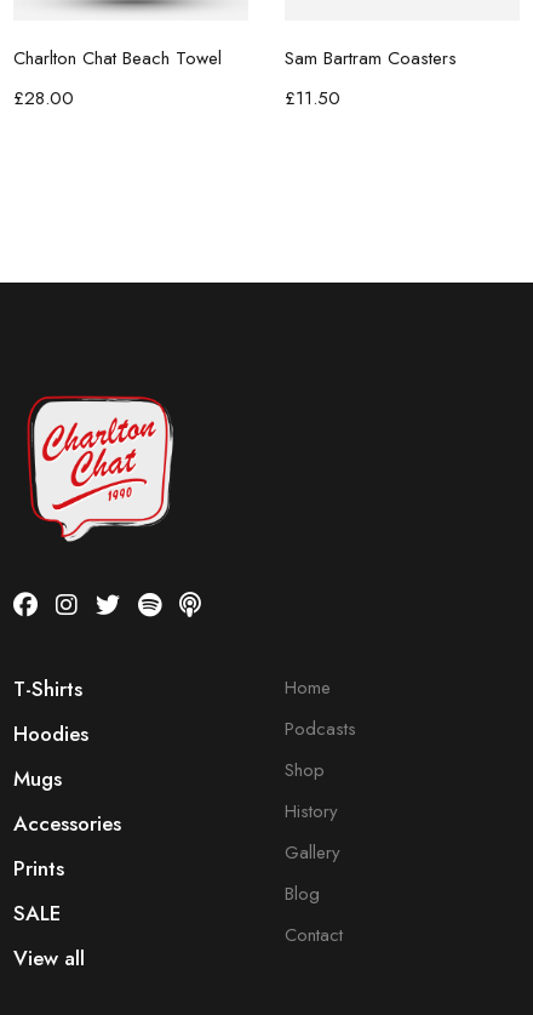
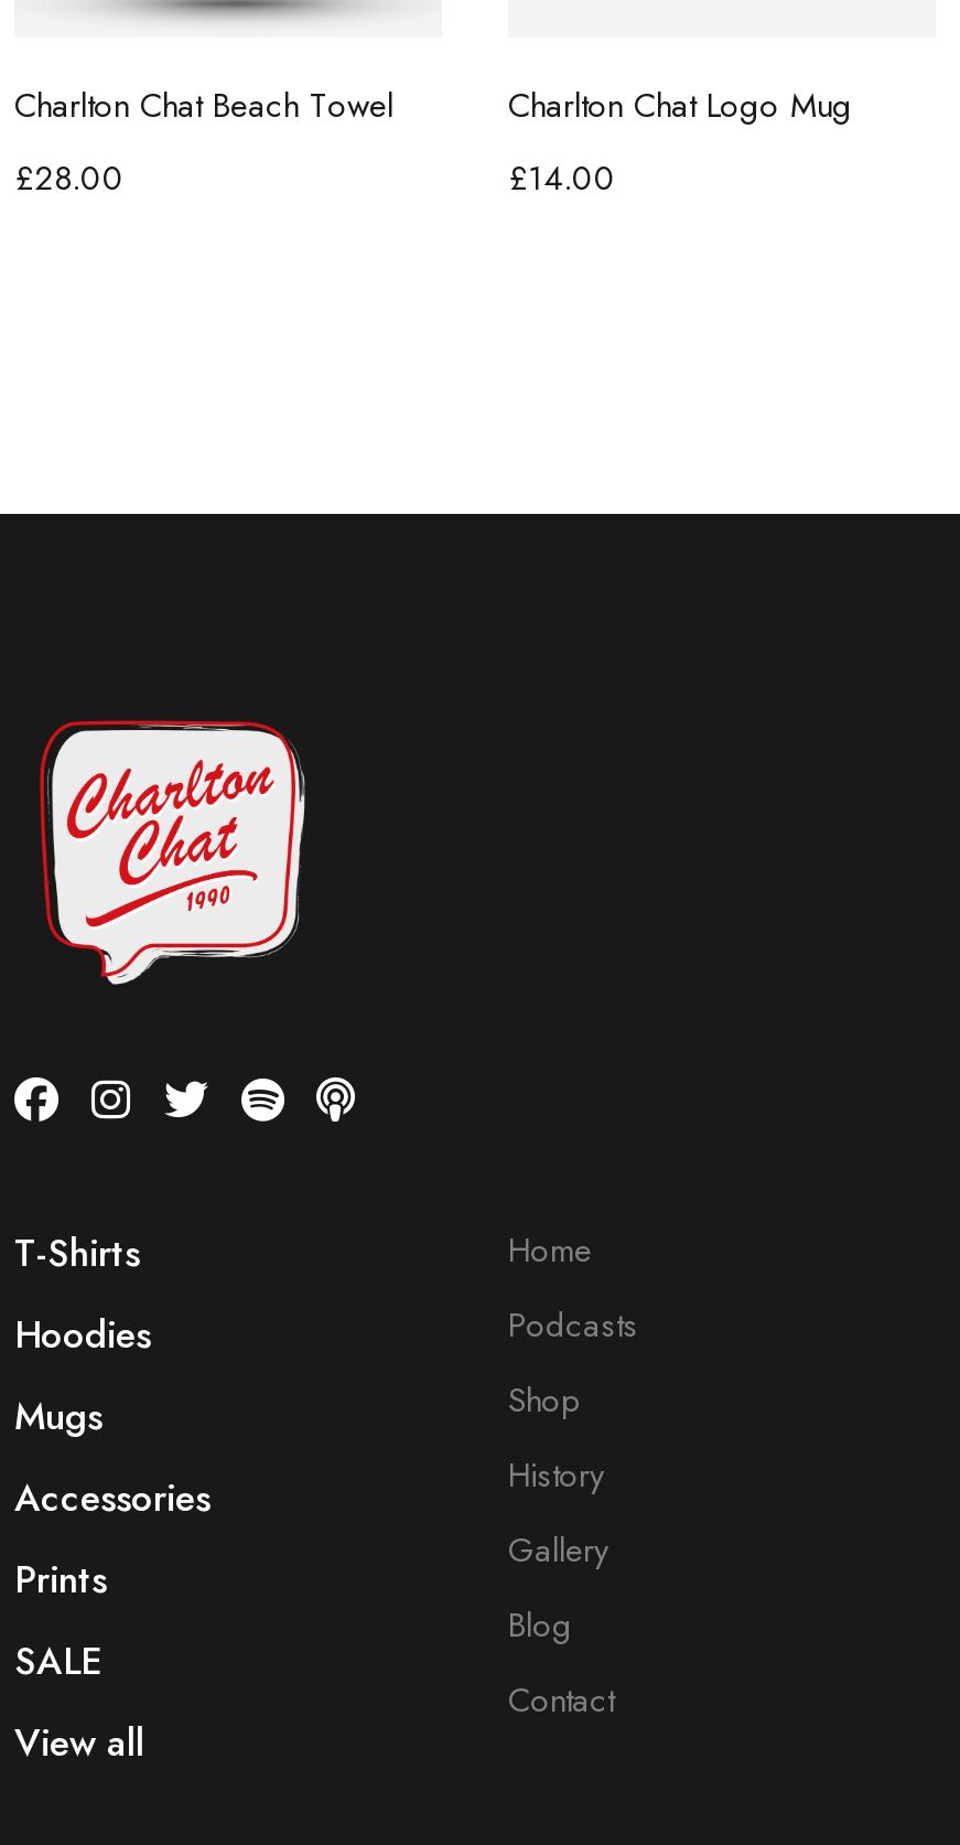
- Sam Bartram Coasters
+ Charlton Chat Logo Mug

- £11.50
+ £14.00
